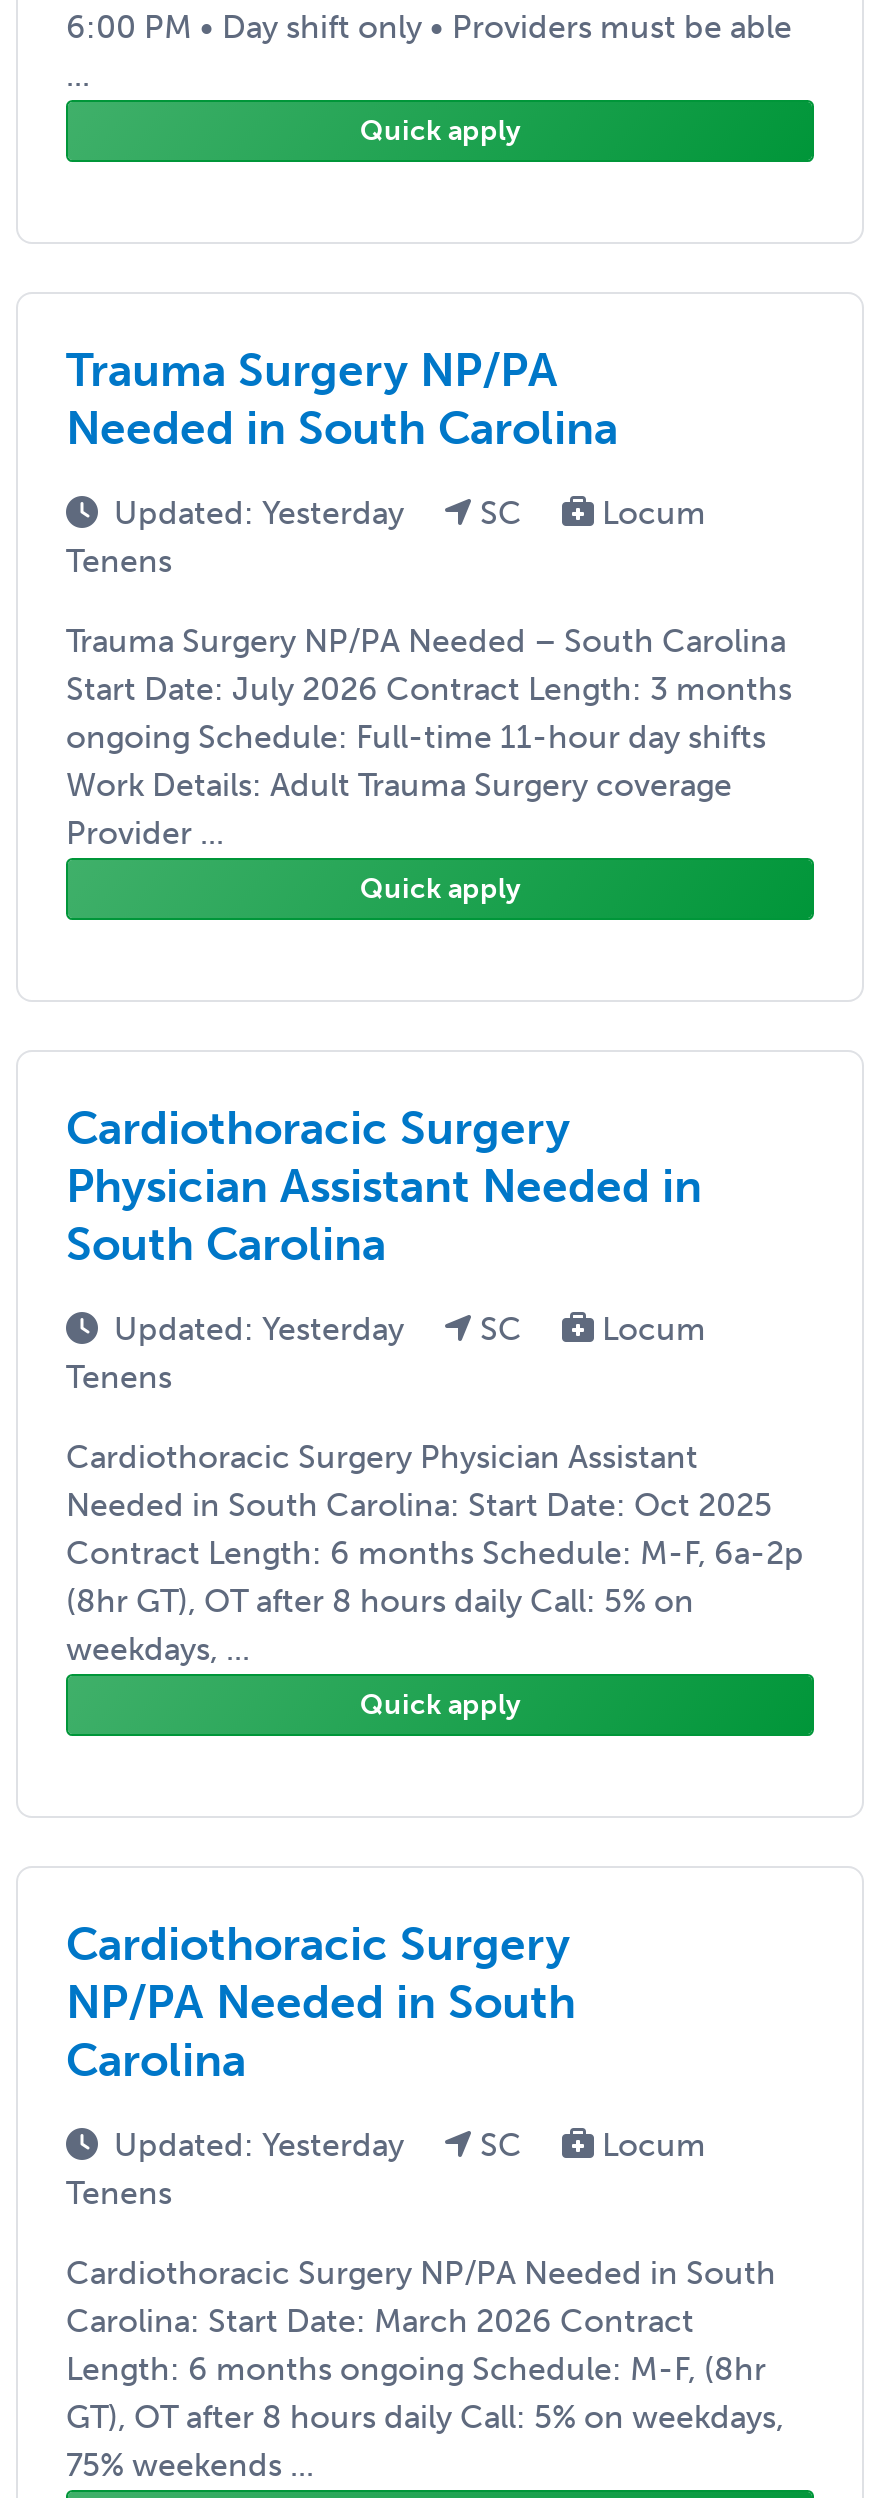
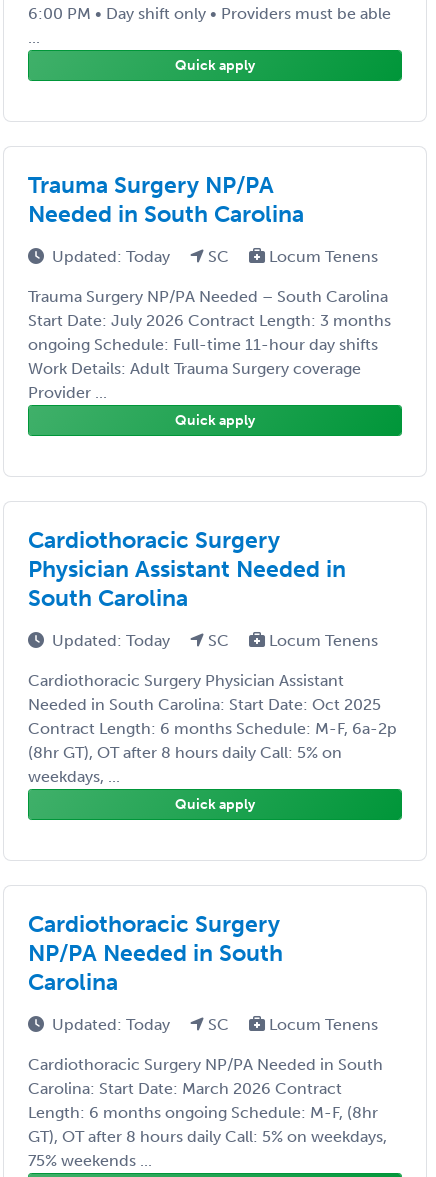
- Updated: Yesterday
+ Updated: Today

- Updated: Yesterday
+ Updated: Today

- Updated: Yesterday
+ Updated: Today
